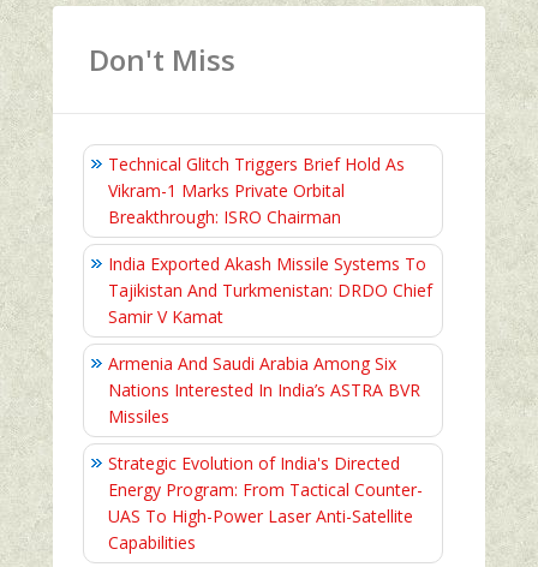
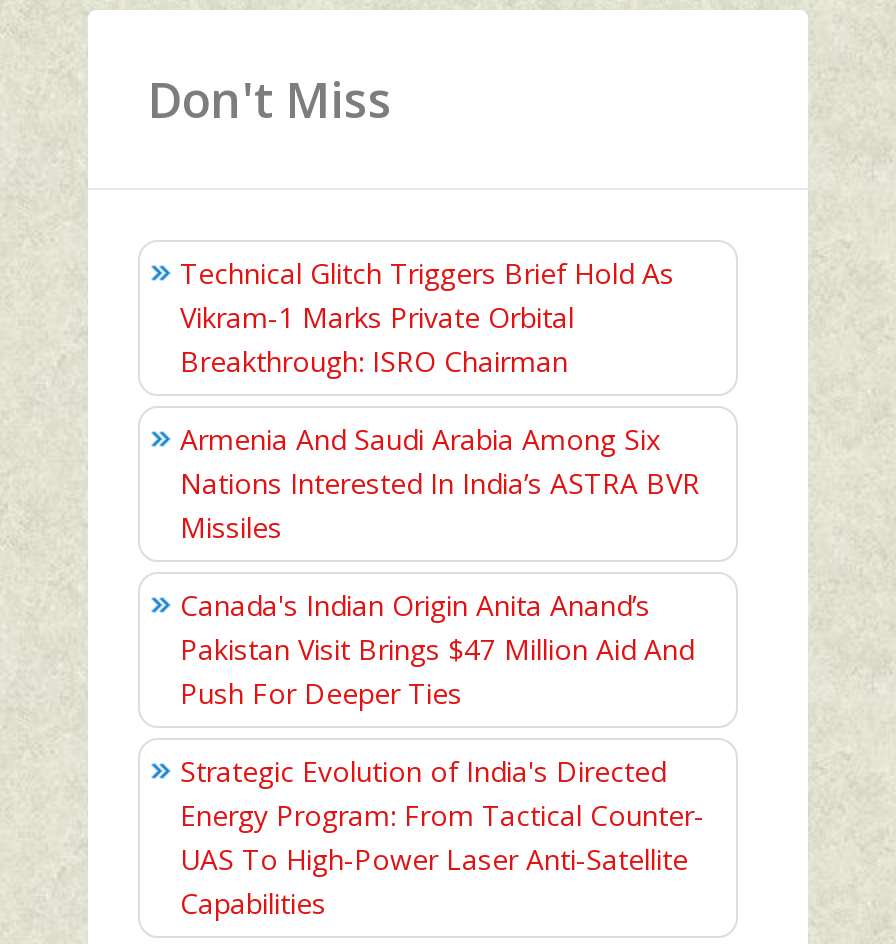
- India Exported Akash Missile Systems To
- Tajikistan And Turkmenistan: DRDO Chief
- Samir V Kamat

moved up: Armenia And Saudi Arabia Among Six | Nations Interested In India’s ASTRA BVR | Missiles

+ Canada's Indian Origin Anita Anand’s
+ Pakistan Visit Brings $47 Million Aid And
+ Push For Deeper Ties
